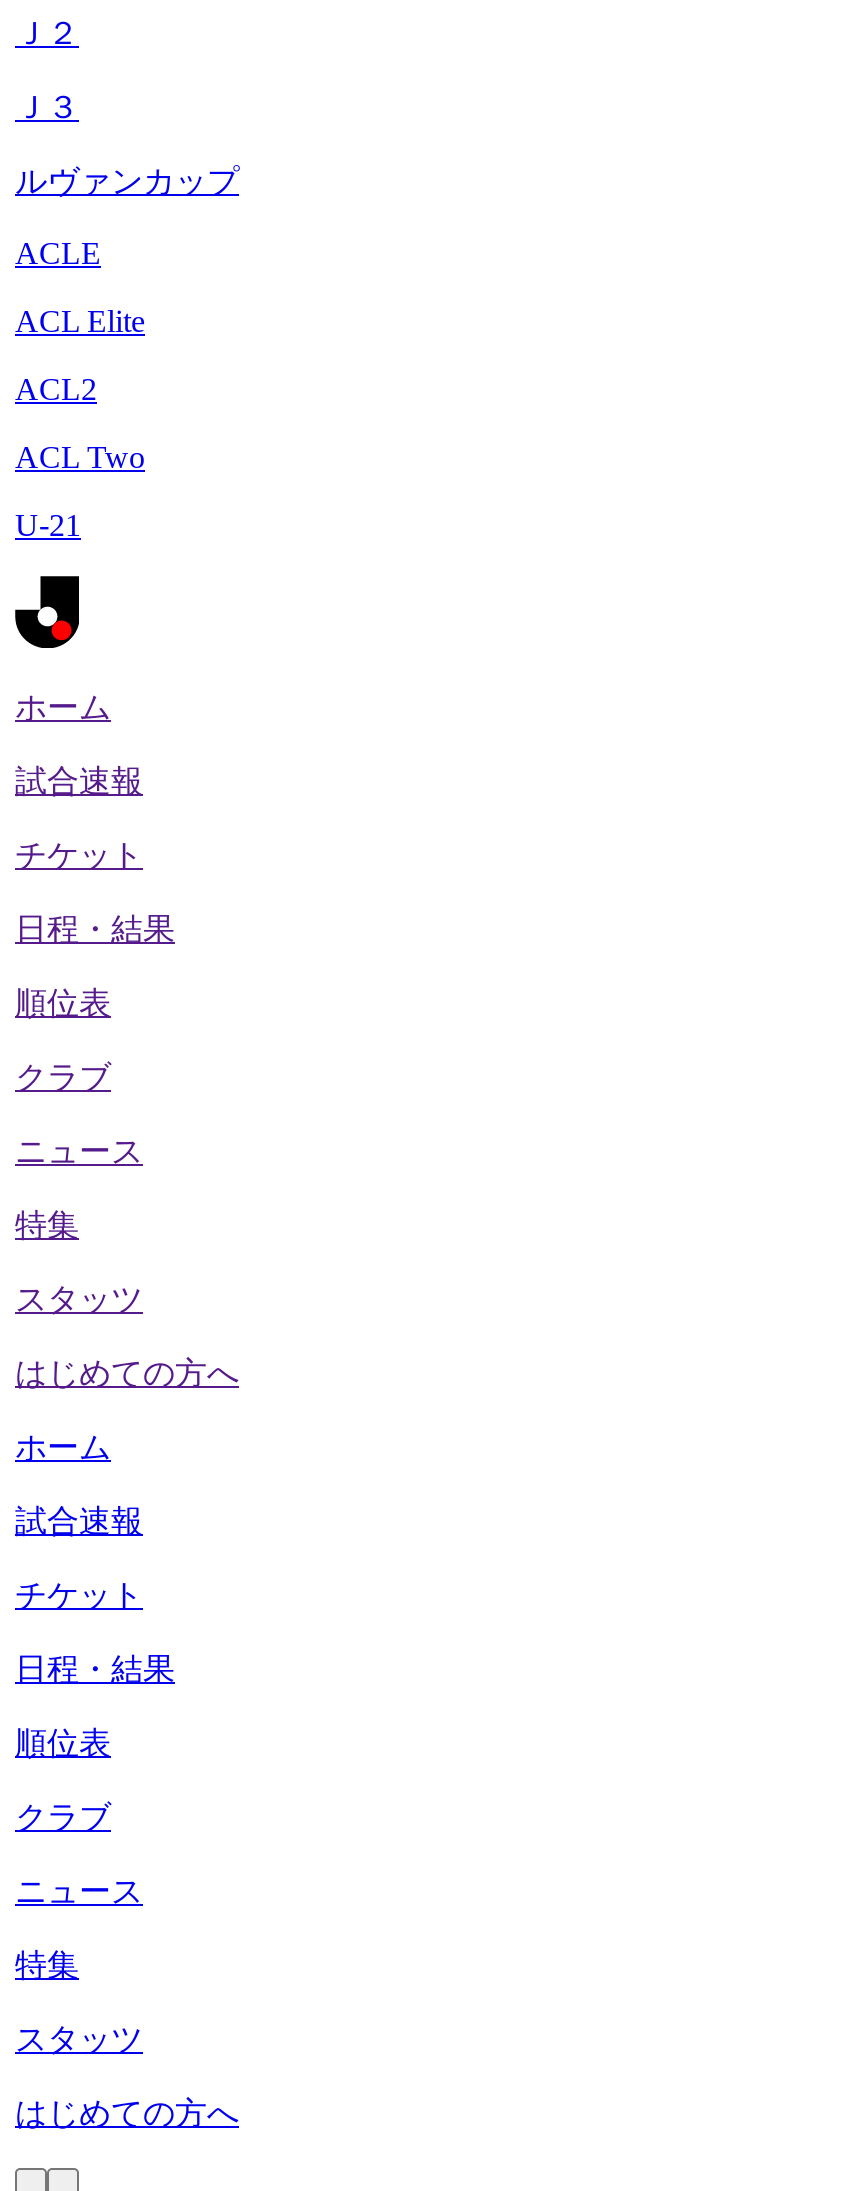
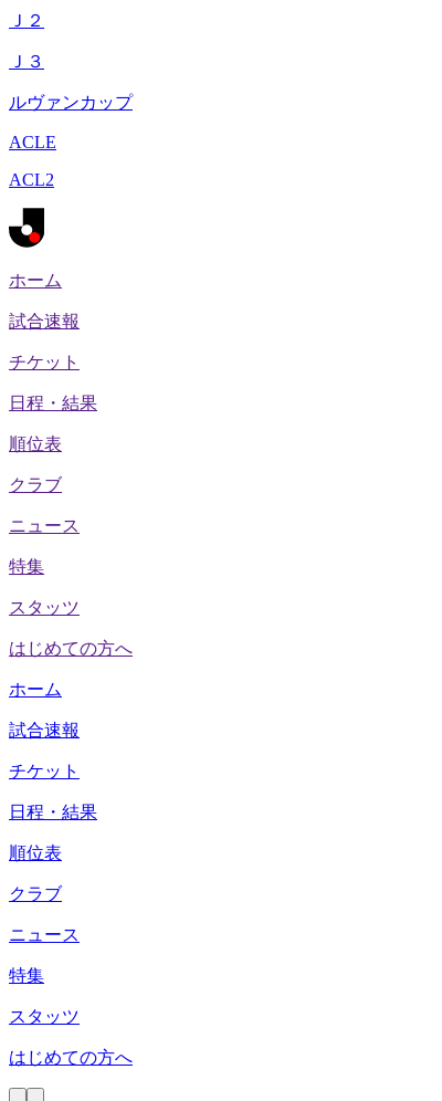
- ACL Elite

- ACL Two
- U-21
